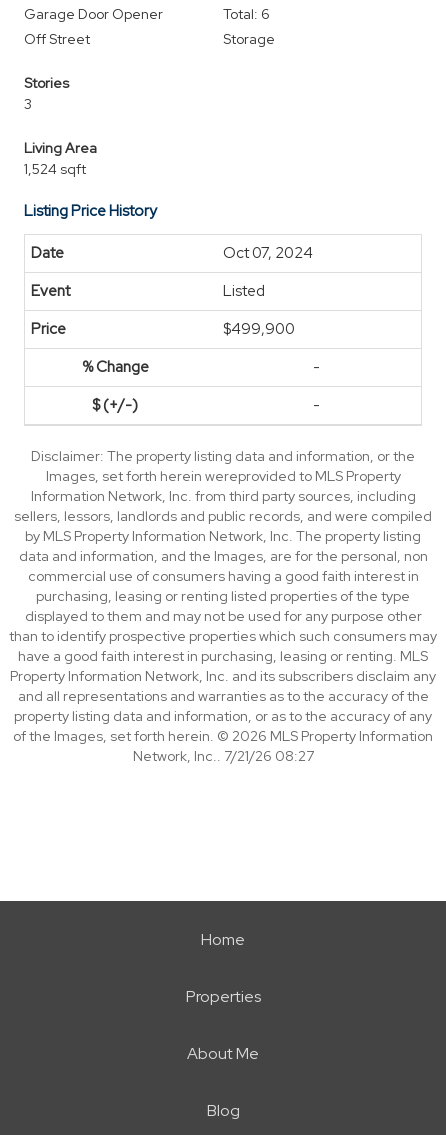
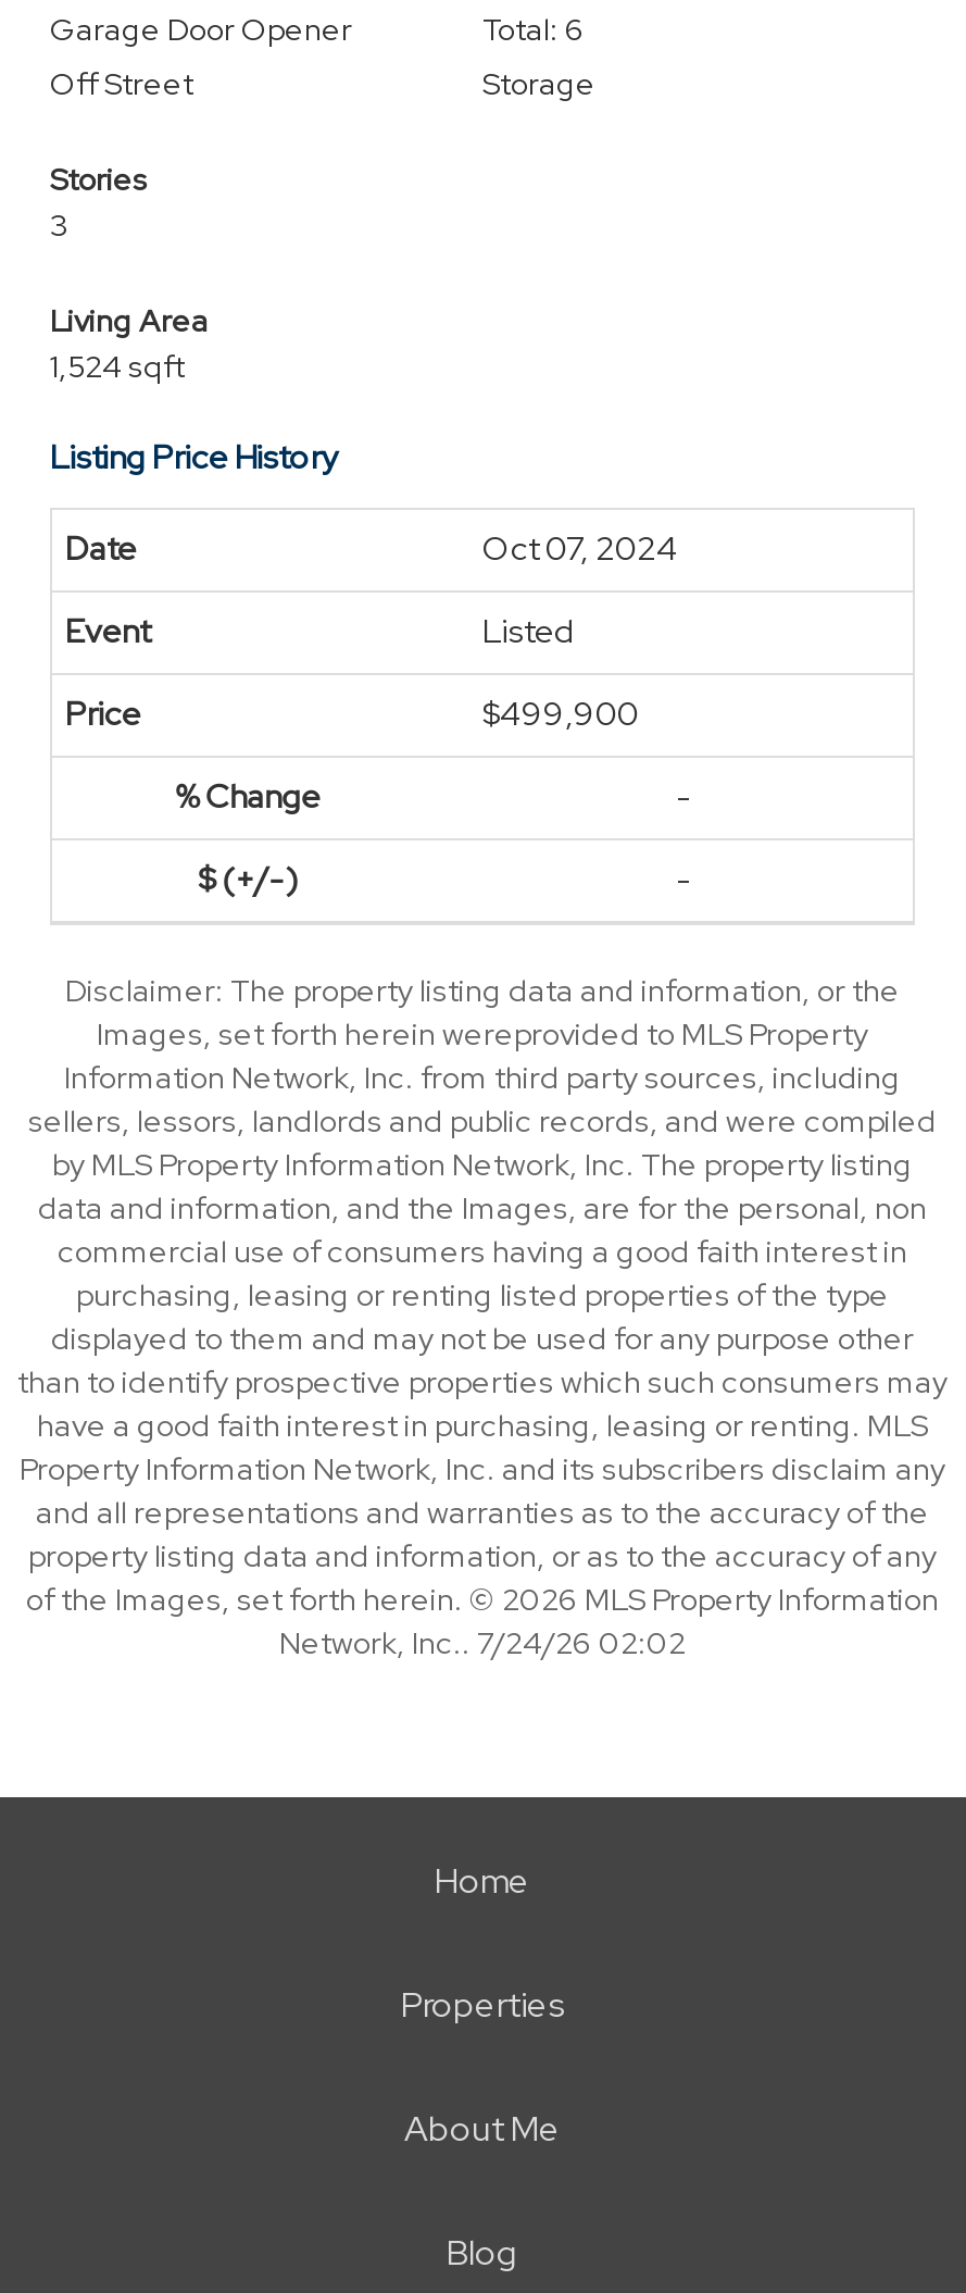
- Network, Inc.. 7/21/26 08:27
+ Network, Inc.. 7/24/26 02:02
